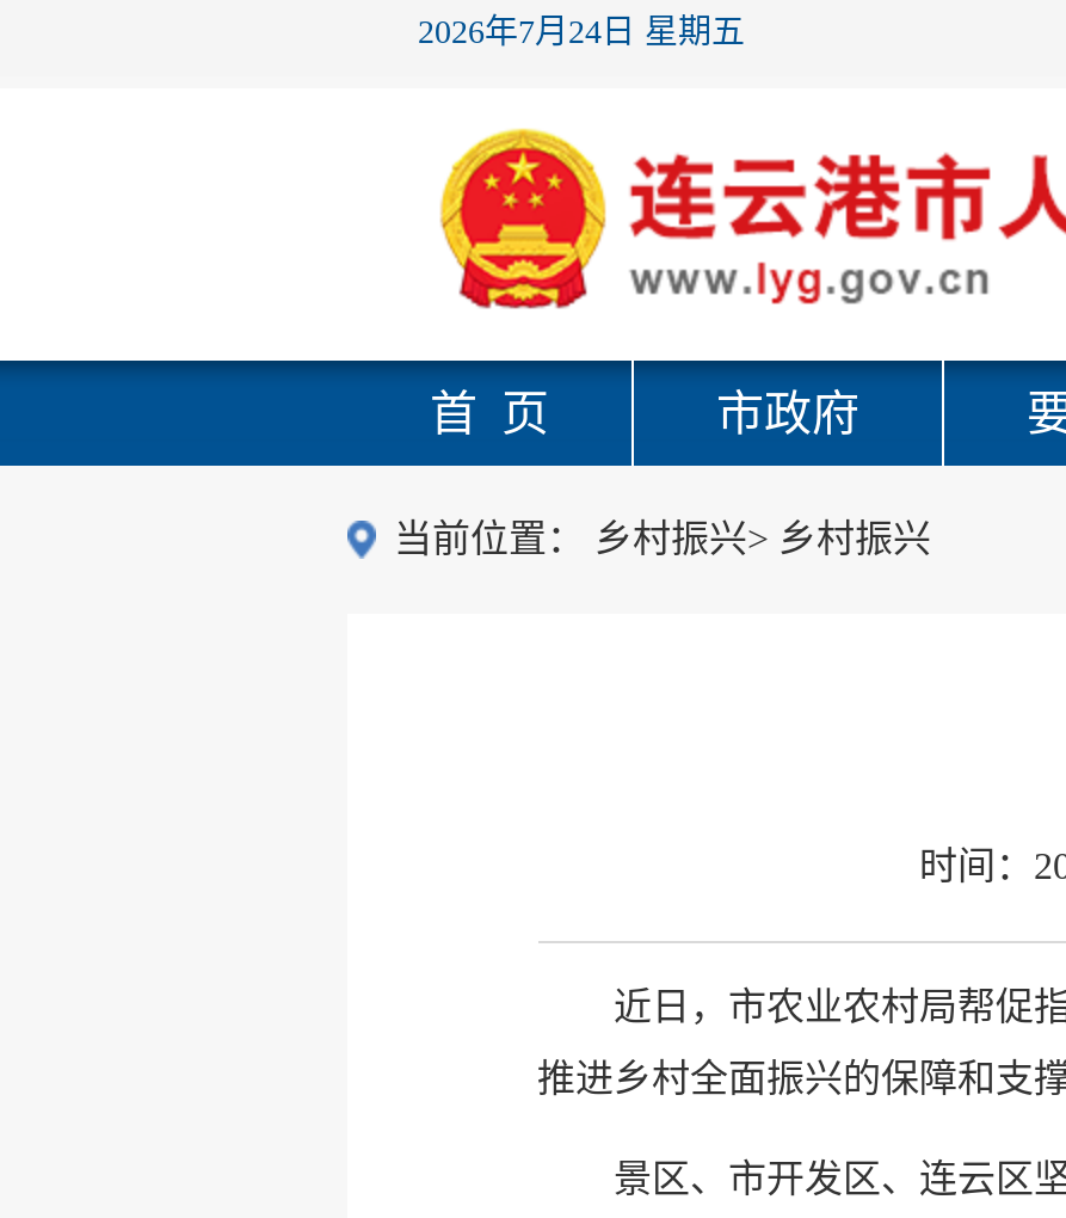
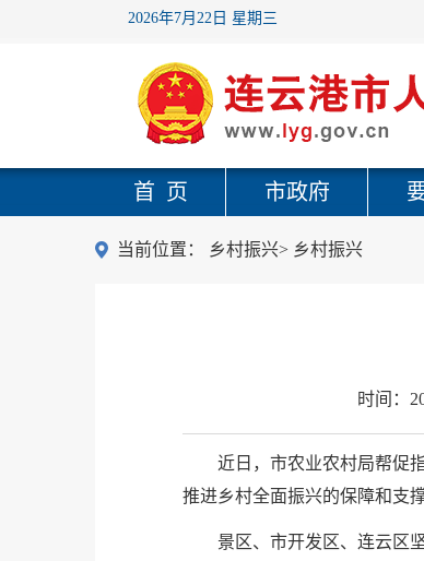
- 2026年7月24日 星期五
+ 2026年7月22日 星期三
